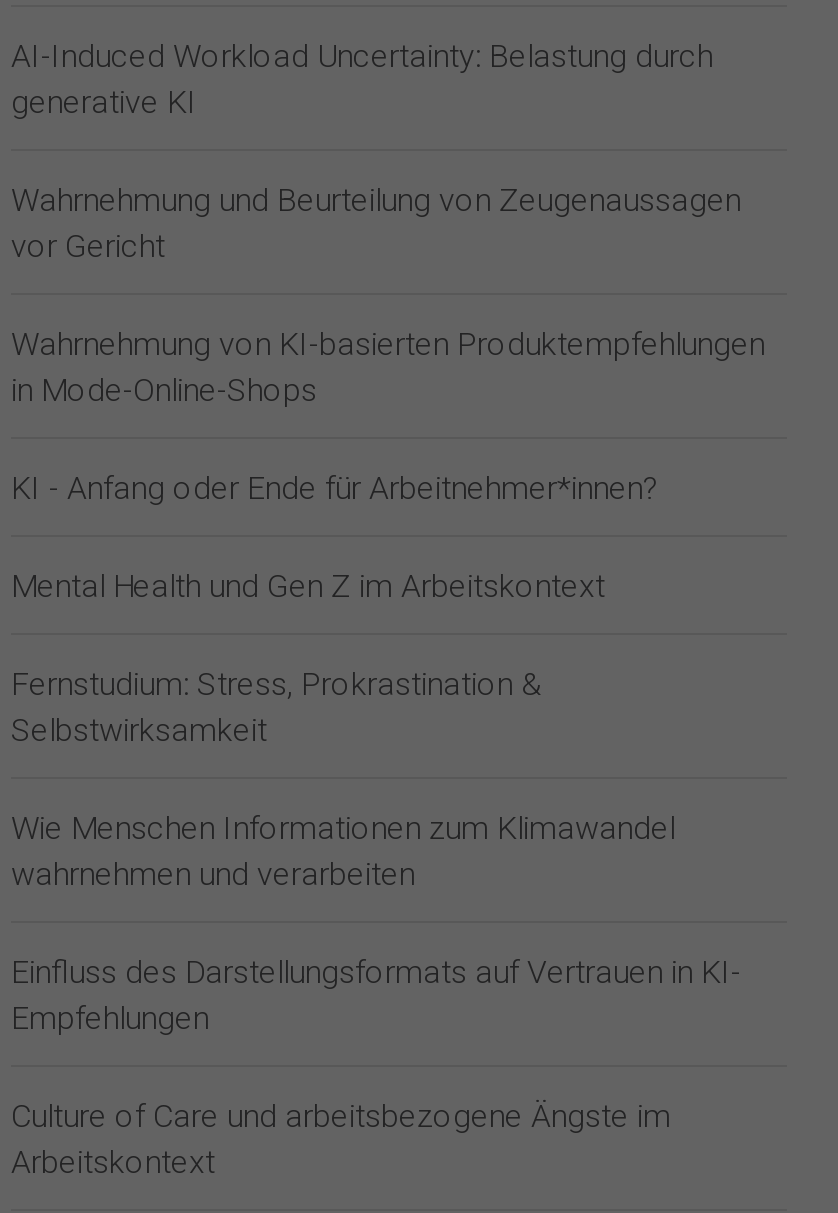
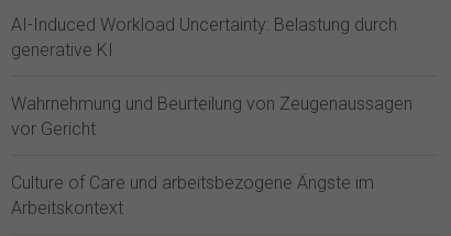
- Wahrnehmung von KI-basierten Produktempfehlungen
- in Mode-Online-Shops
- KI - Anfang oder Ende für Arbeitnehmer*innen?
- Mental Health und Gen Z im Arbeitskontext
- Fernstudium: Stress, Prokrastination &
- Selbstwirksamkeit
- Wie Menschen Informationen zum Klimawandel
- wahrnehmen und verarbeiten
- Einfluss des Darstellungsformats auf Vertrauen in KI-
- Empfehlungen
